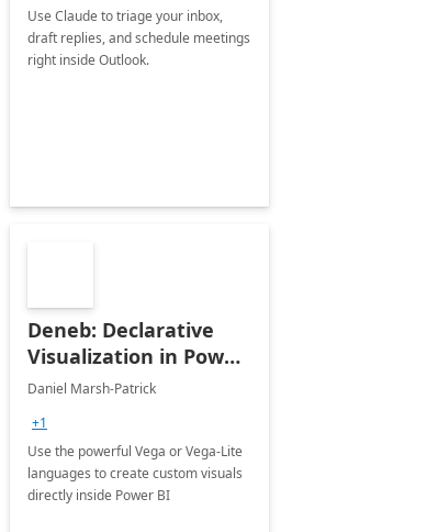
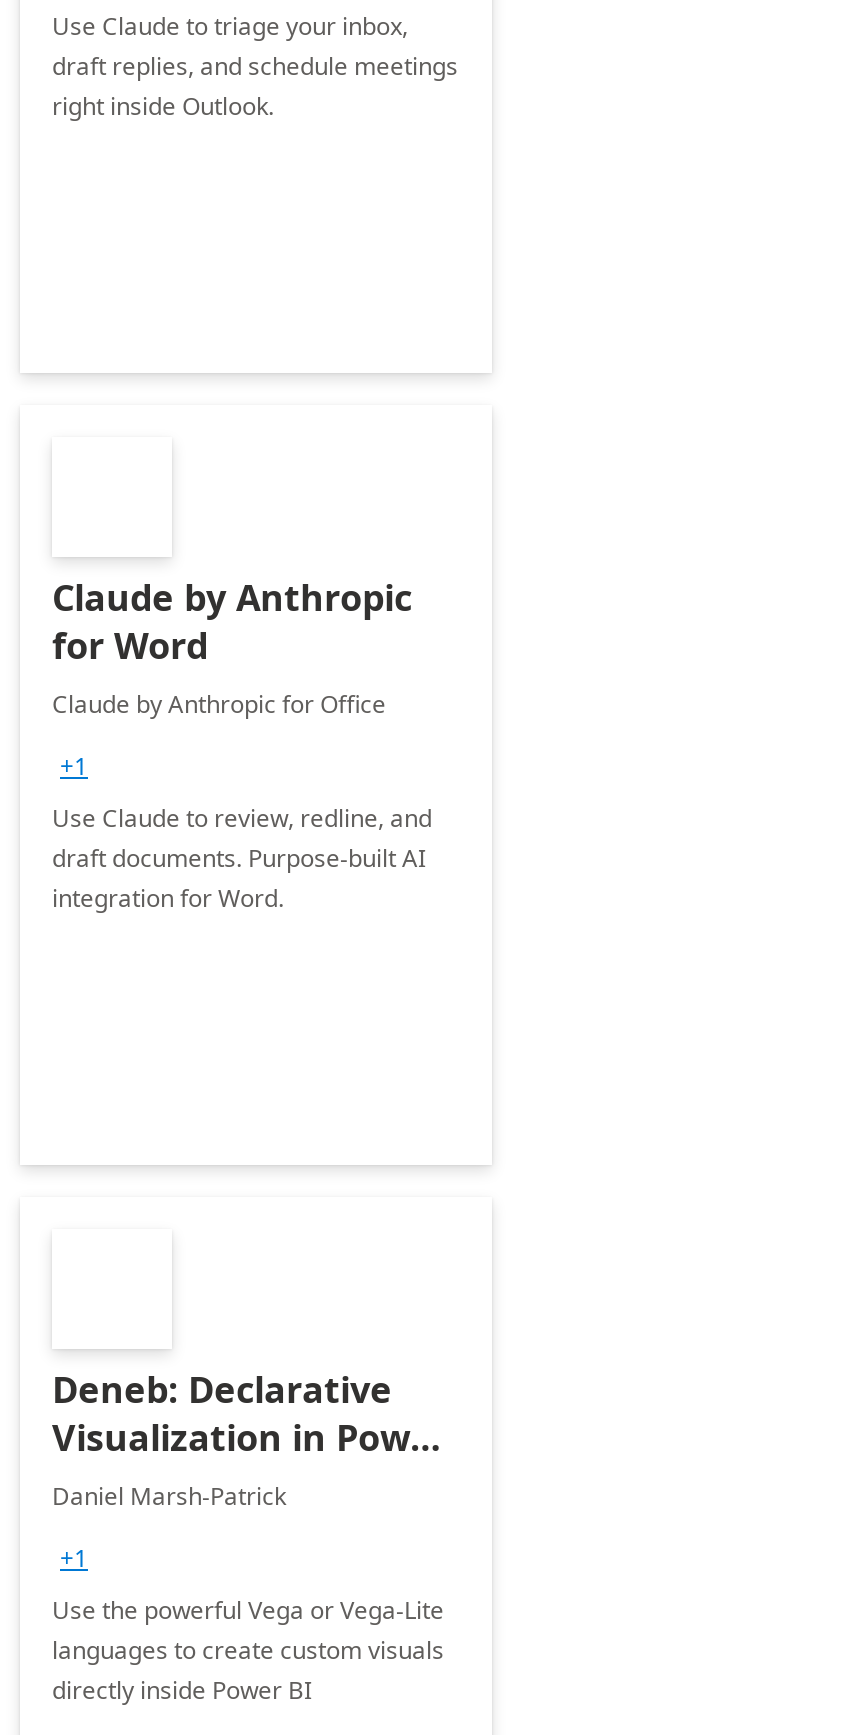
+ Claude by Anthropic
+ for Word
+ Claude by Anthropic for Office
+ +1
+ Use Claude to review, redline, and
+ draft documents. Purpose-built AI
+ integration for Word.
